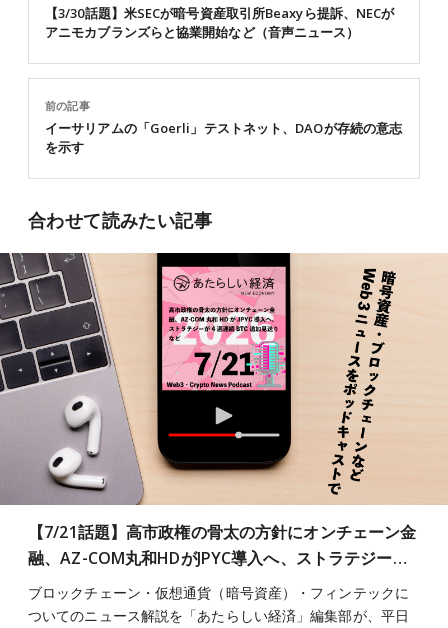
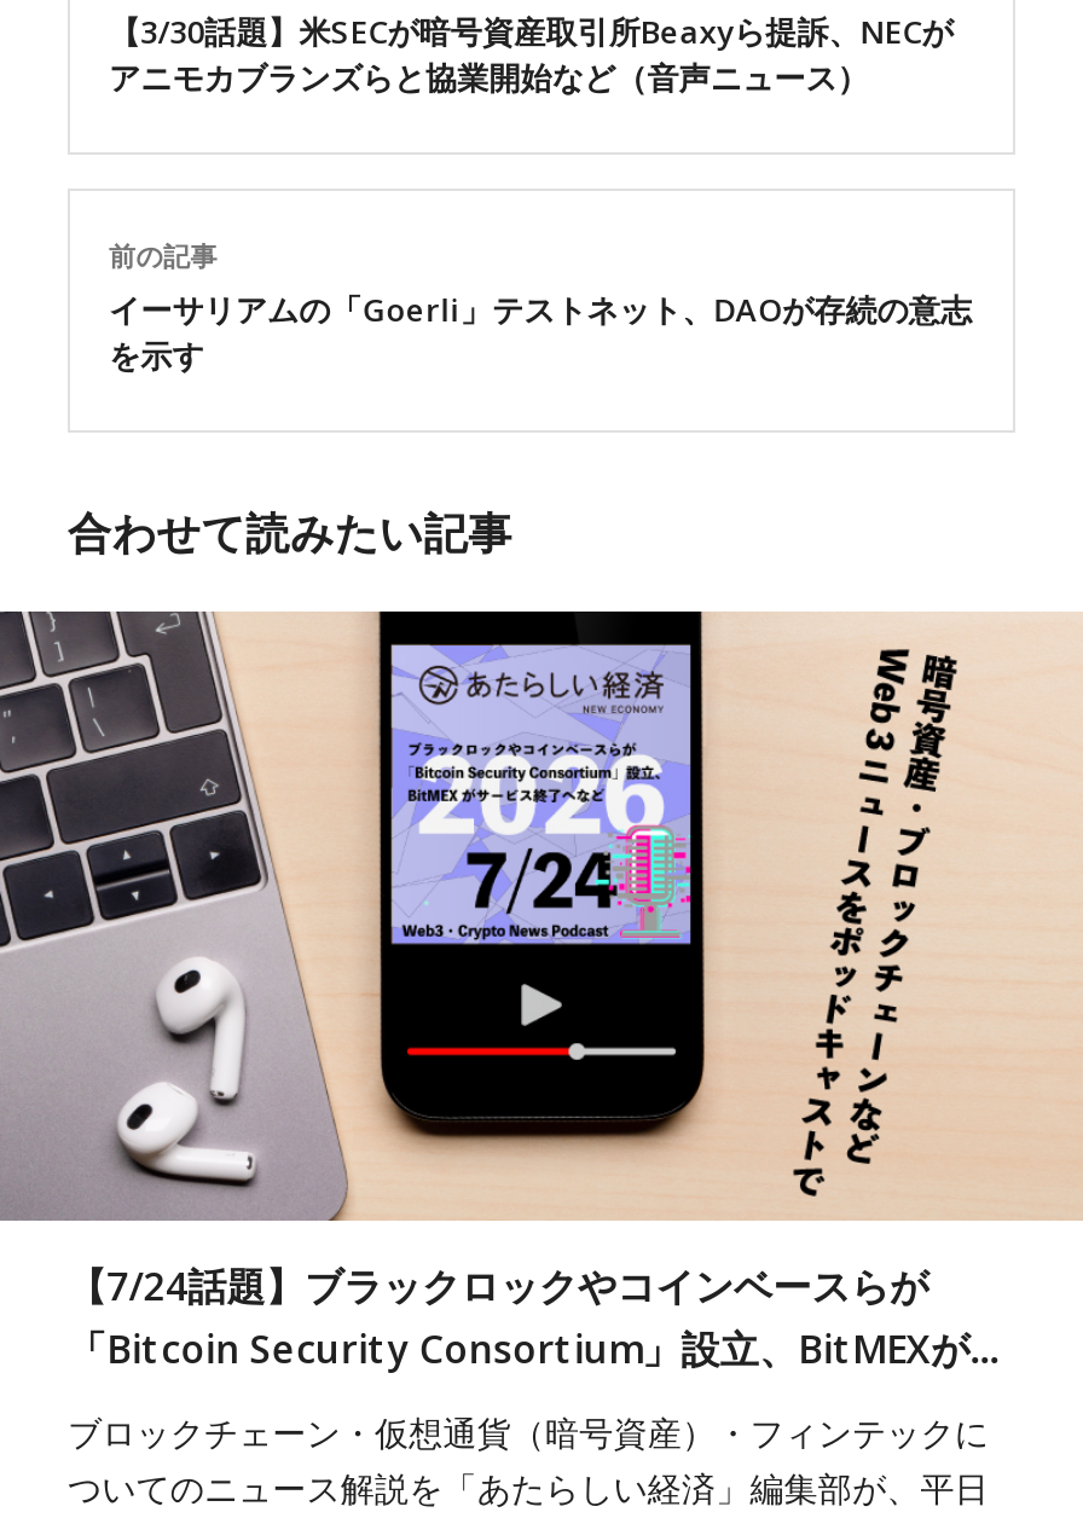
- [image]
+ [image]

- 【7/21話題】高市政権の骨太の方針にオンチェーン金
- 融、AZ-COM丸和HDがJPYC導入へ、ストラテジー…
+ 【7/24話題】ブラックロックやコインベースらが
+ 「Bitcoin Security Consortium」設立、BitMEXが…
